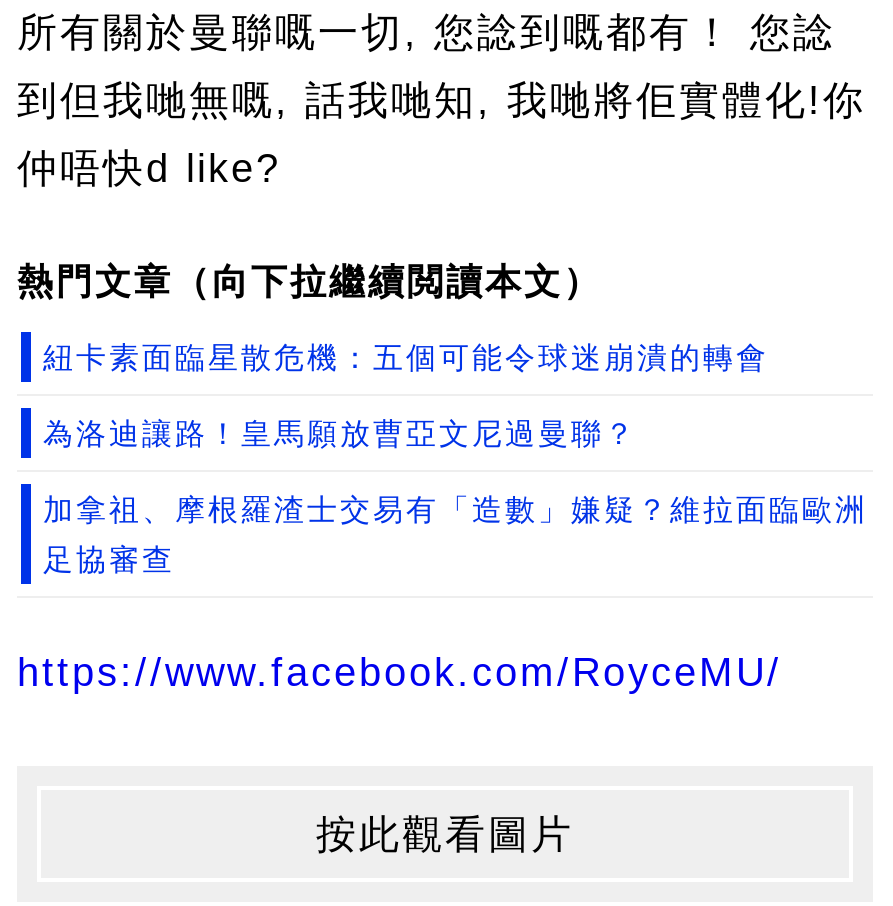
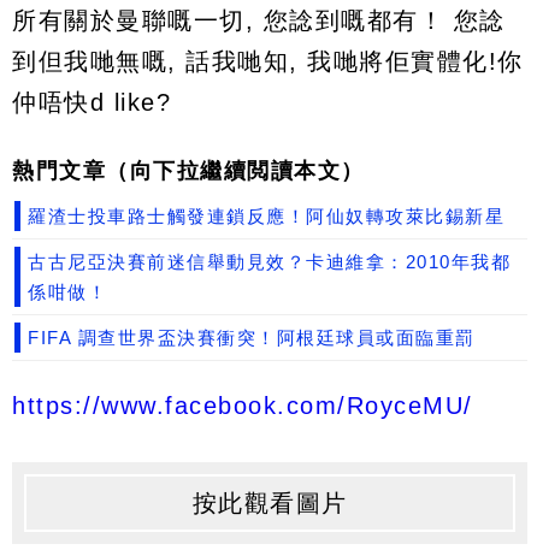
- 紐卡素面臨星散危機：五個可能令球迷崩潰的轉會
+ 羅渣士投車路士觸發連鎖反應！阿仙奴轉攻萊比錫新星

- 為洛迪讓路！皇馬願放曹亞文尼過曼聯？
+ 古古尼亞決賽前迷信舉動見效？卡迪維拿：2010年我都

- 加拿祖、摩根羅渣士交易有「造數」嫌疑？維拉面臨歐洲
+ 係咁做！

- 足協審查
+ FIFA 調查世界盃決賽衝突！阿根廷球員或面臨重罰
